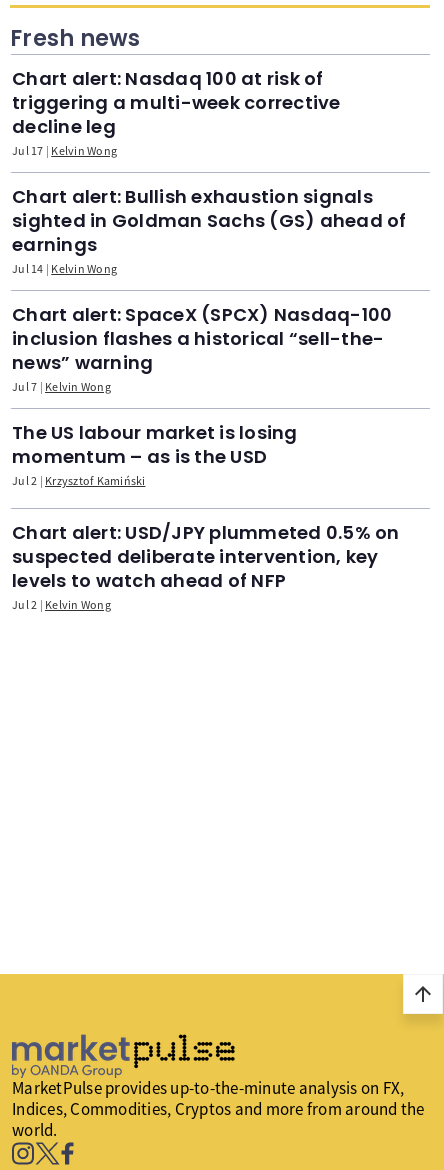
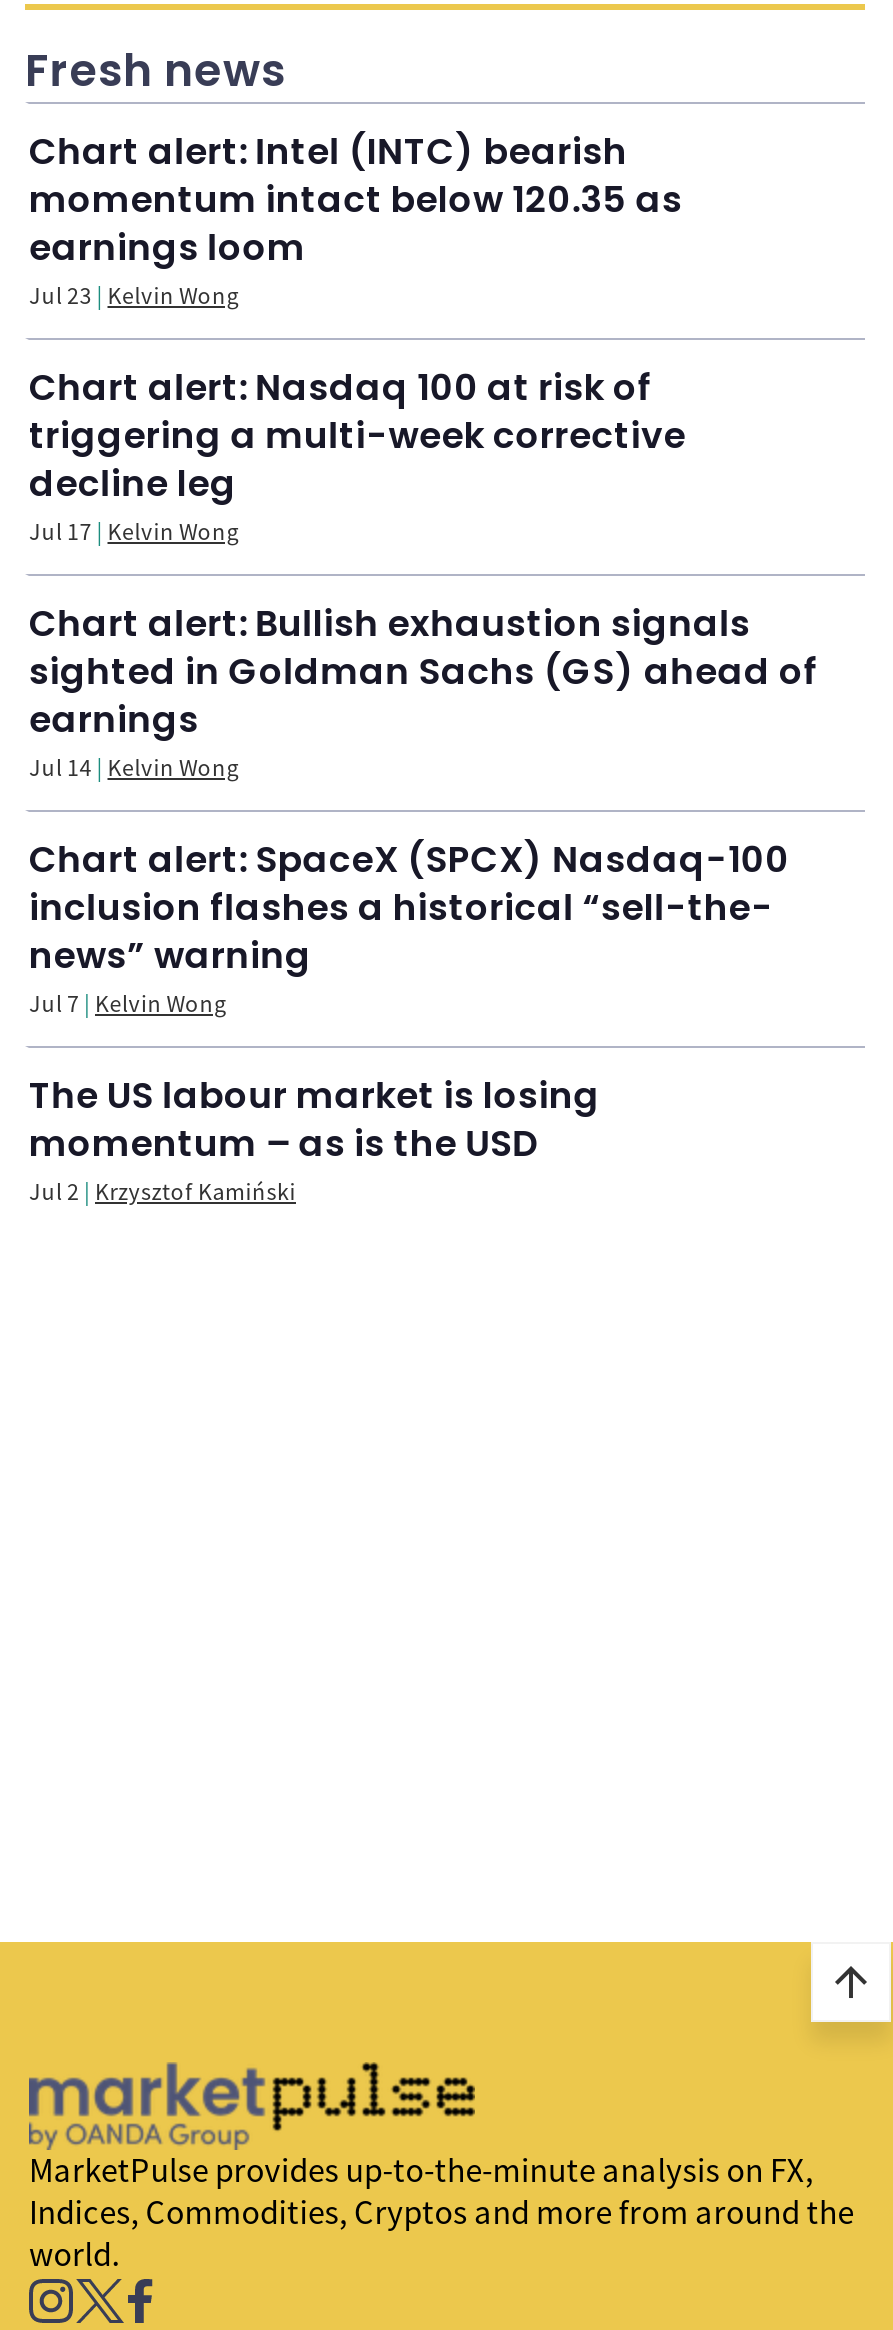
+ Chart alert: Intel (INTC) bearish
+ momentum intact below 120.35 as
+ earnings loom
+ Jul 23 Kelvin Wong

moved down: Chart alert: Nasdaq 100 at risk of | triggering a multi-week corrective | decline leg | ... | momentum – as is the USD | Jul 2 Krzysztof Kamiński

- Chart alert: USD/JPY plummeted 0.5% on
- suspected deliberate intervention, key
- levels to watch ahead of NFP
- Jul 2 Kelvin Wong
